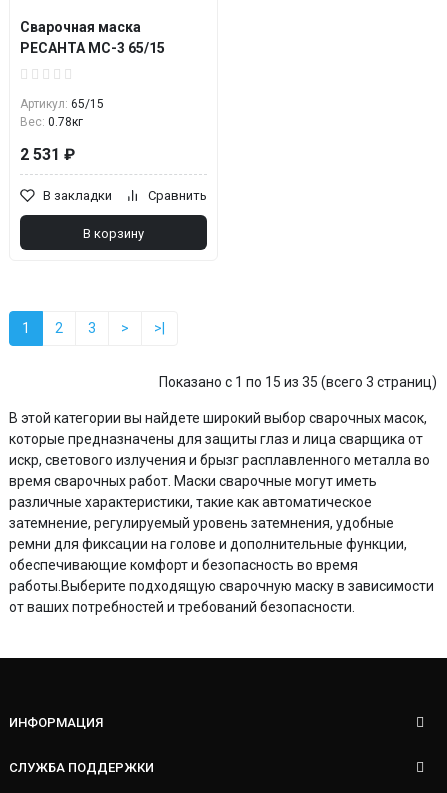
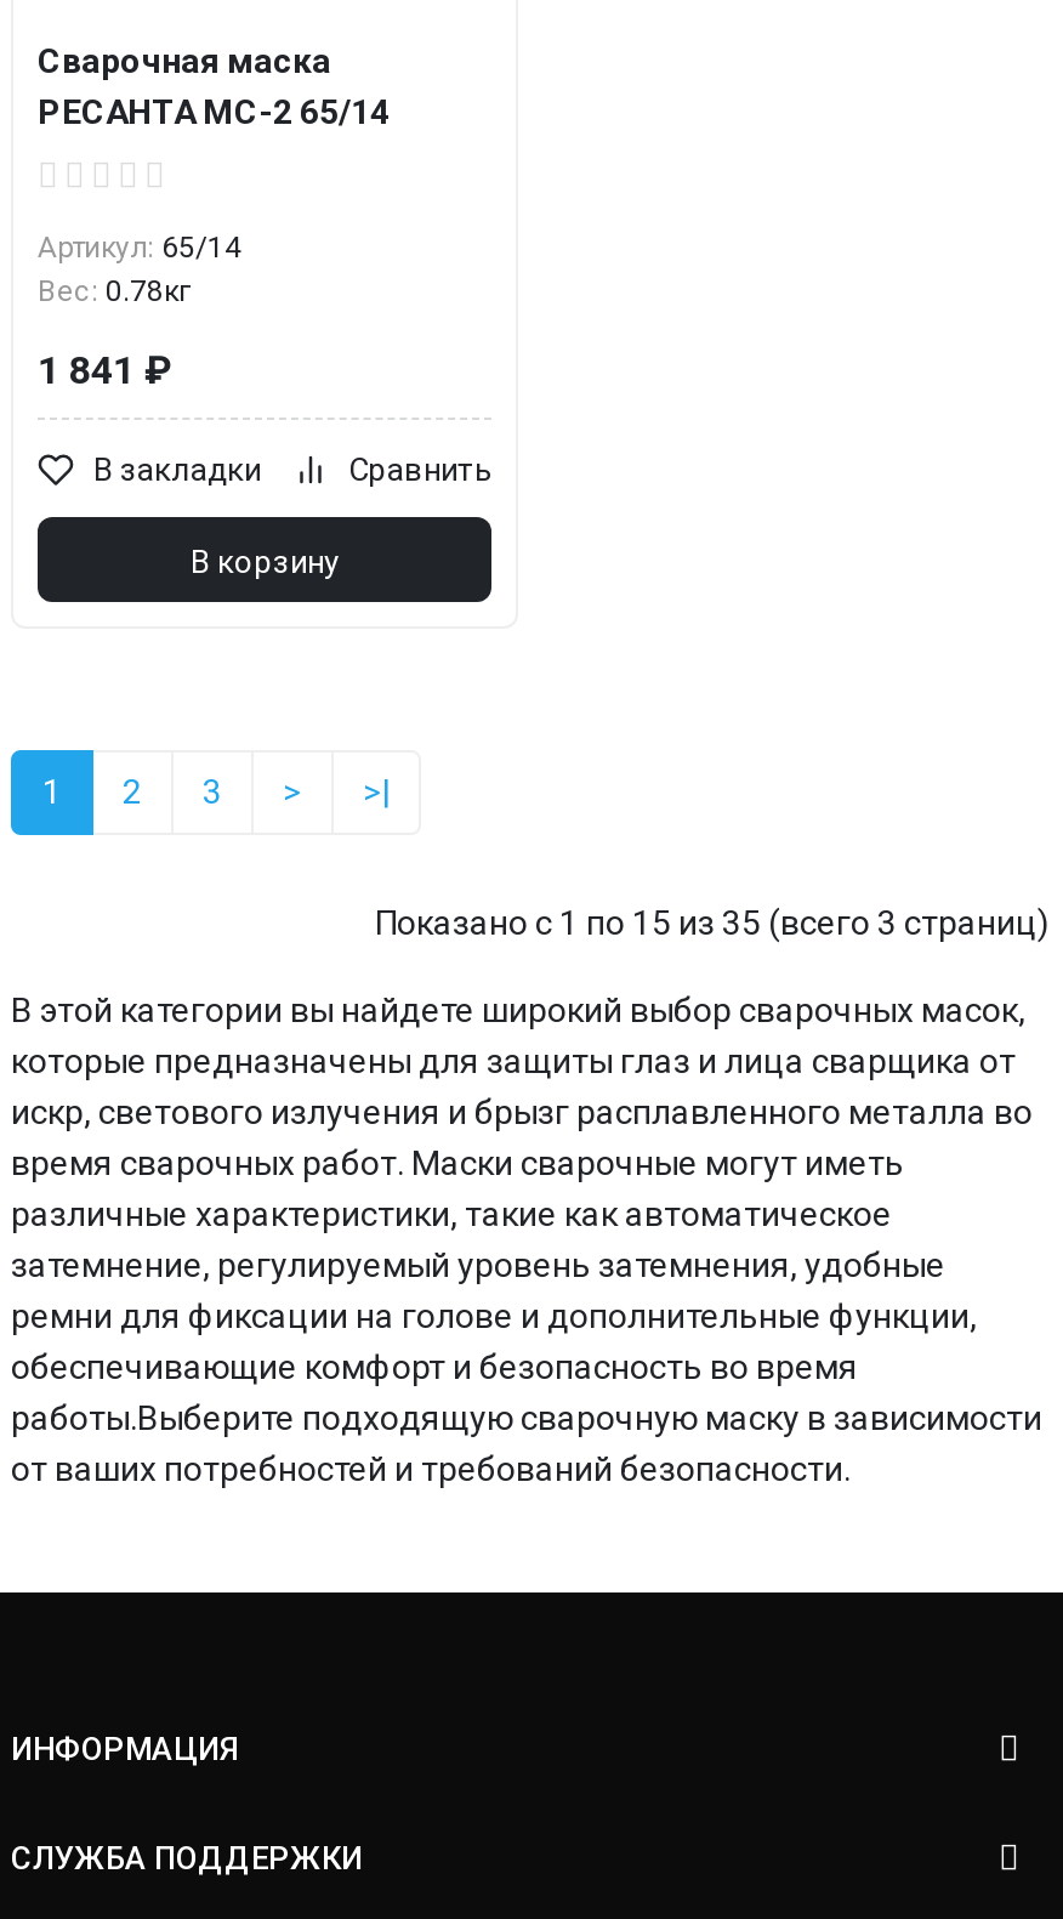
- РЕСАНТА МС-3 65/15
+ РЕСАНТА МС-2 65/14

- Артикул: 65/15
+ Артикул: 65/14

- 2 531 ₽
+ 1 841 ₽
